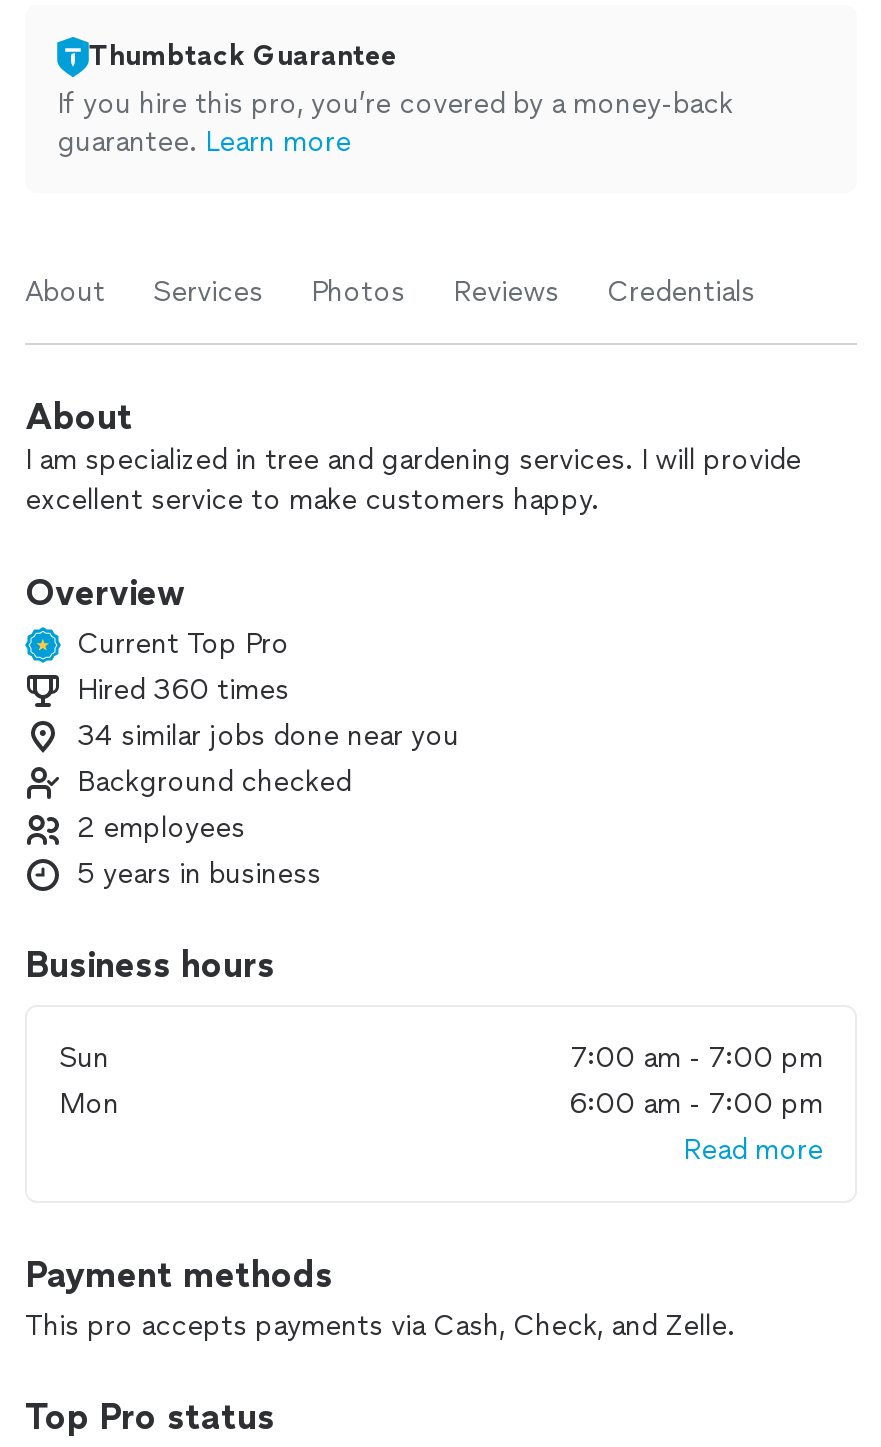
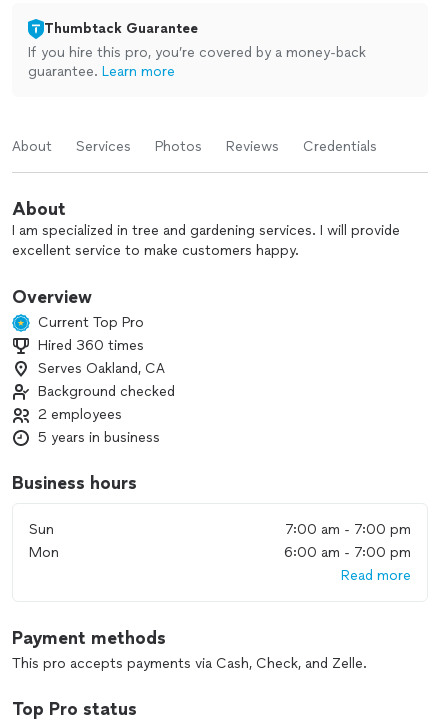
- 34 similar jobs done near you
+ Serves Oakland, CA
